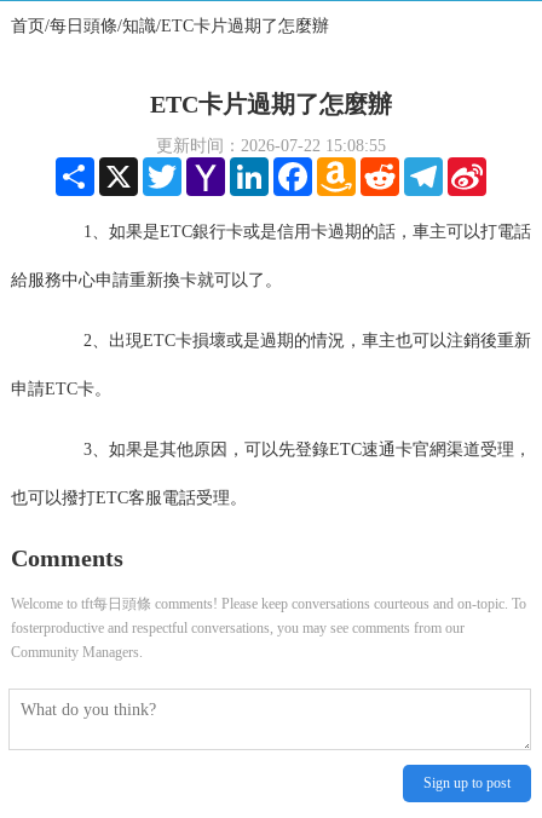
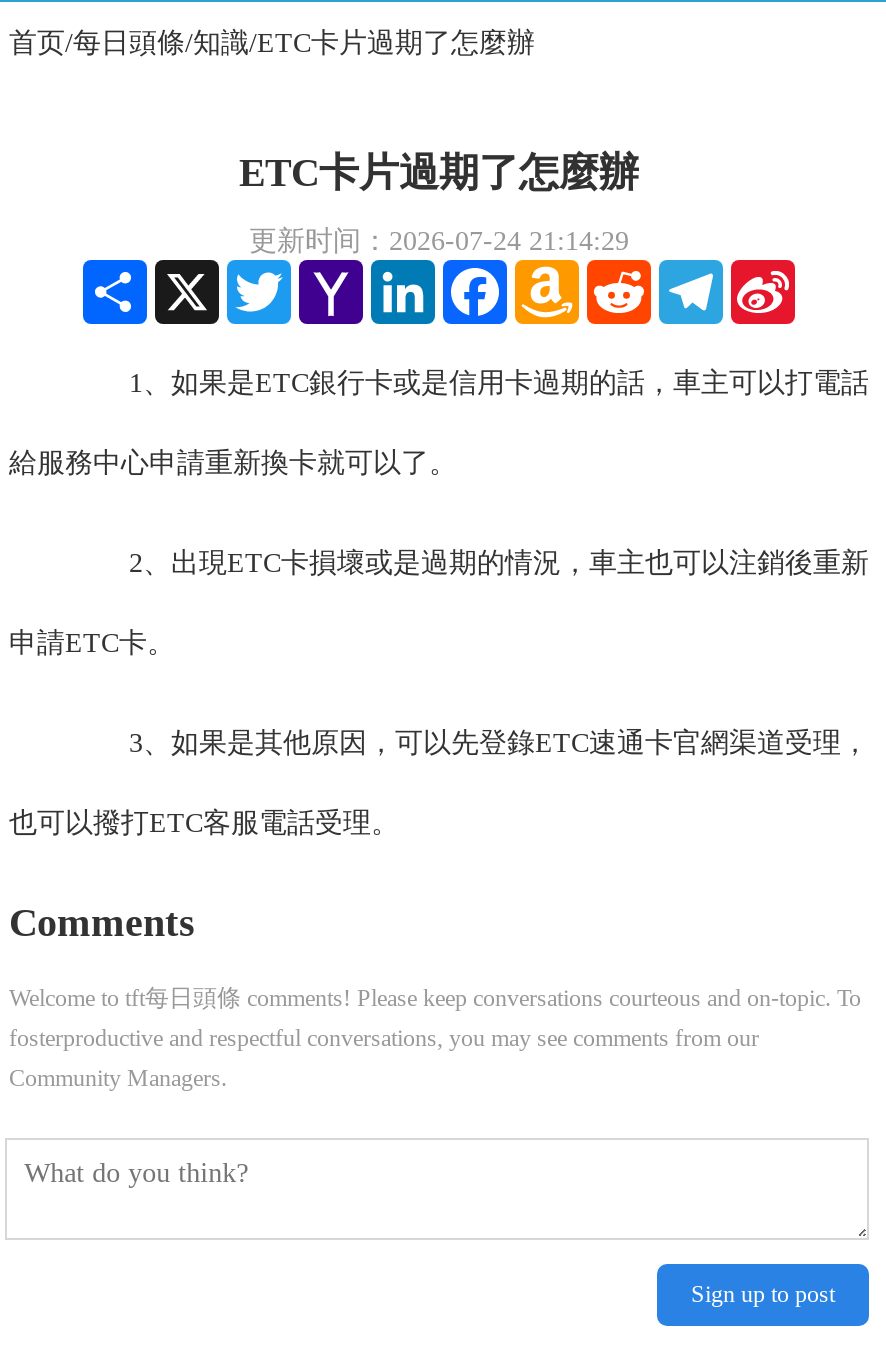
- 更新时间：2026-07-22 15:08:55
+ 更新时间：2026-07-24 21:14:29
